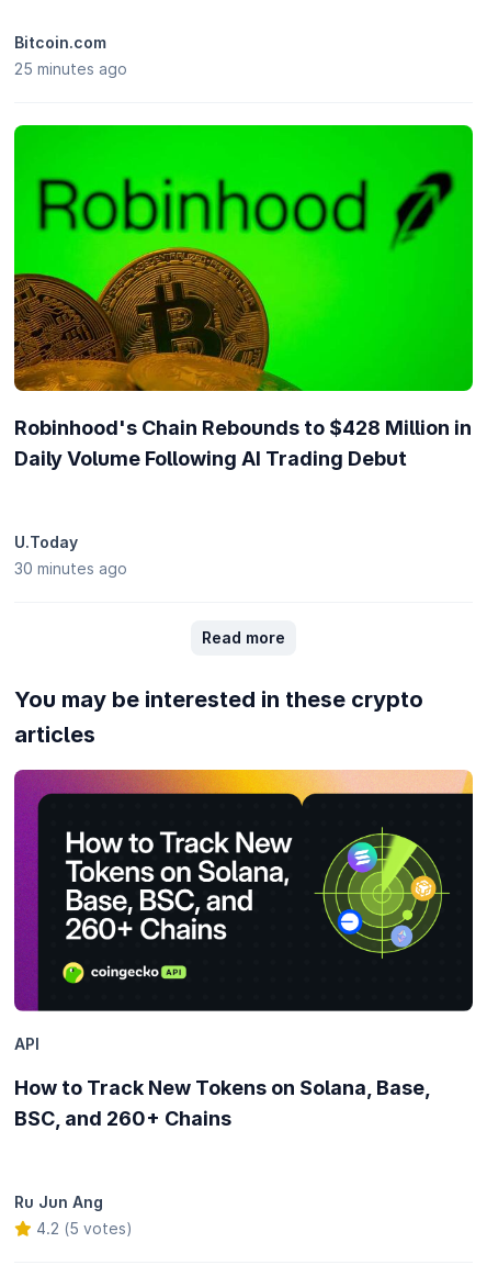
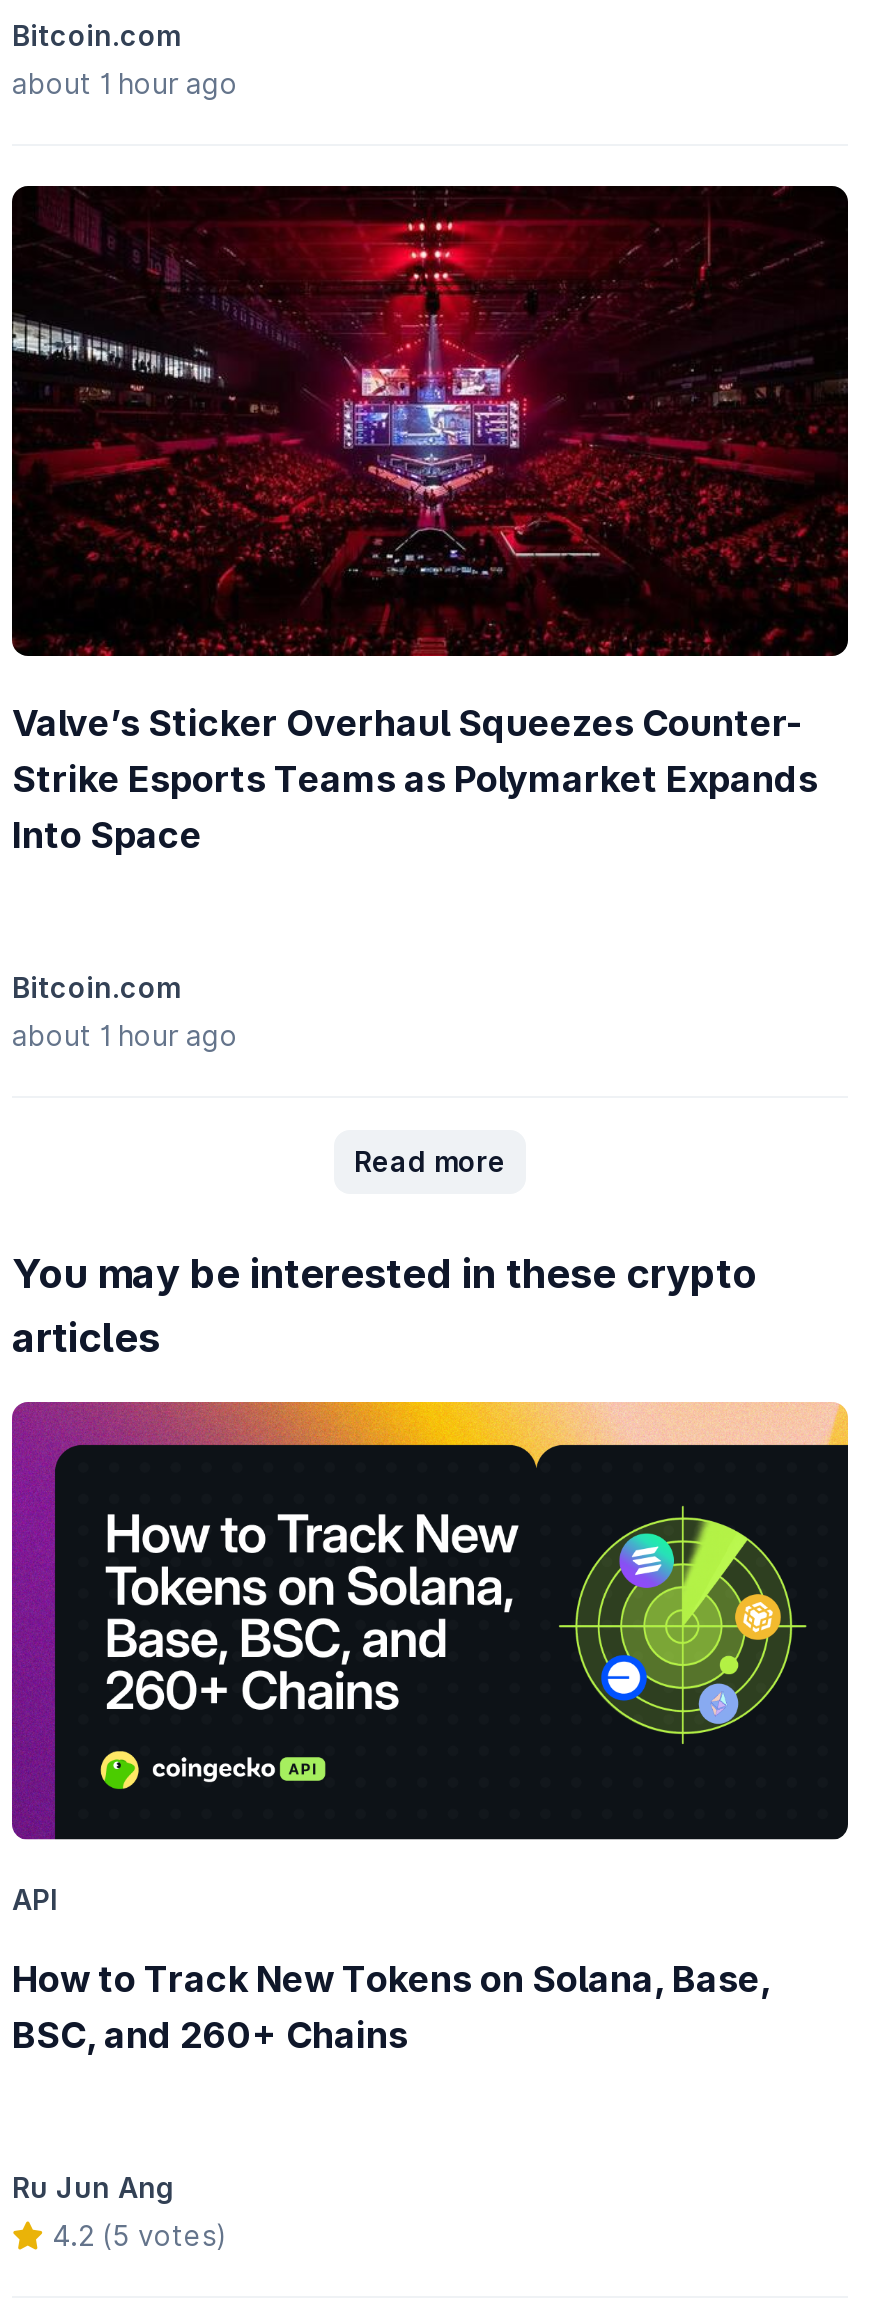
- 25 minutes ago
+ about 1 hour ago

- [image]
- Robinhood's Chain Rebounds to $428 Million in
- Daily Volume Following AI Trading Debut
+ [image]
+ Valve’s Sticker Overhaul Squeezes Counter-
+ Strike Esports Teams as Polymarket Expands
+ Into Space

- U.Today
- 30 minutes ago
+ Bitcoin.com
+ about 1 hour ago
